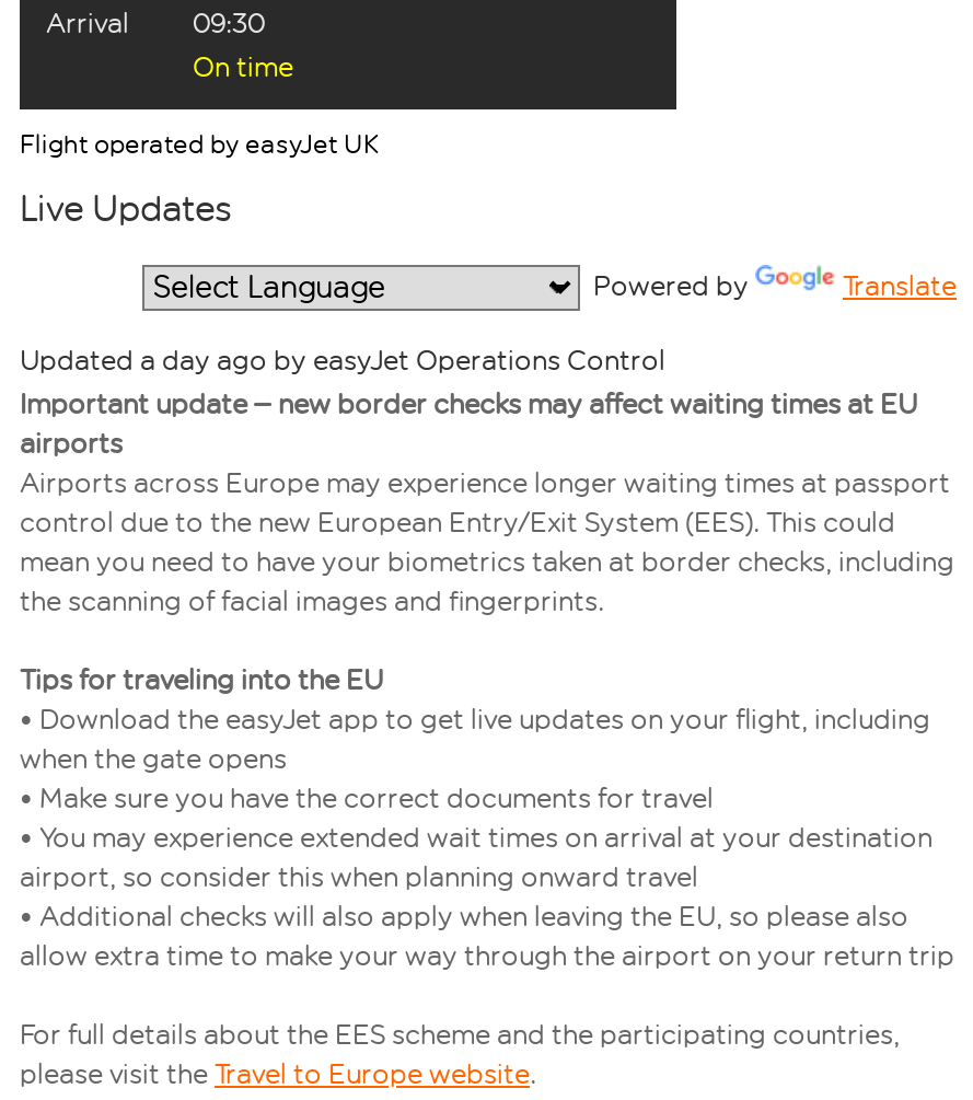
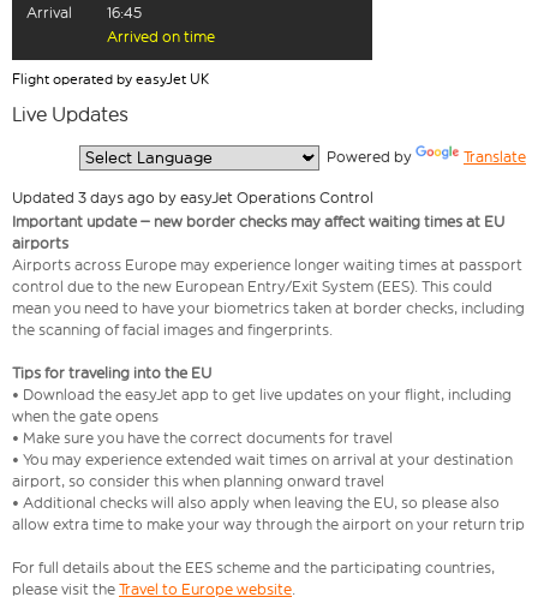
- 09:30
- On time
+ 16:45
+ Arrived on time

- Updated a day ago by easyJet Operations Control
+ Updated 3 days ago by easyJet Operations Control
